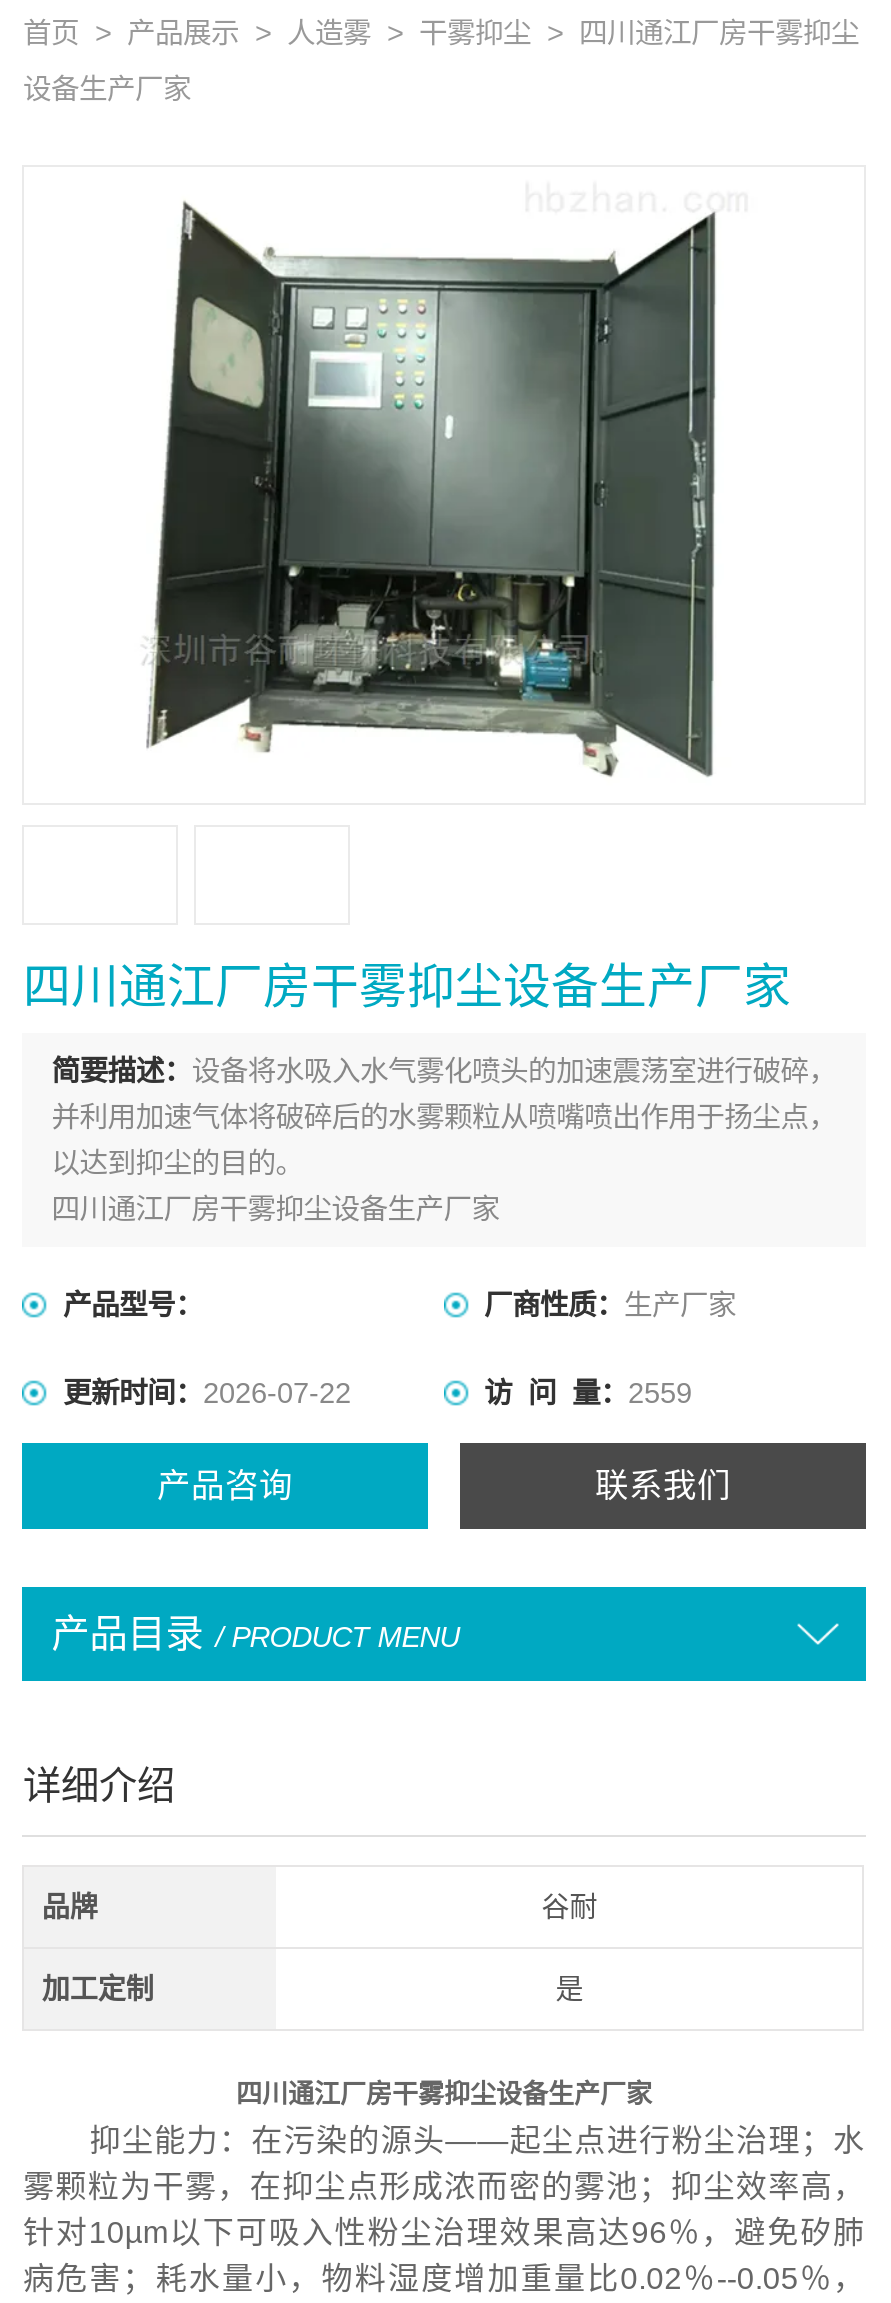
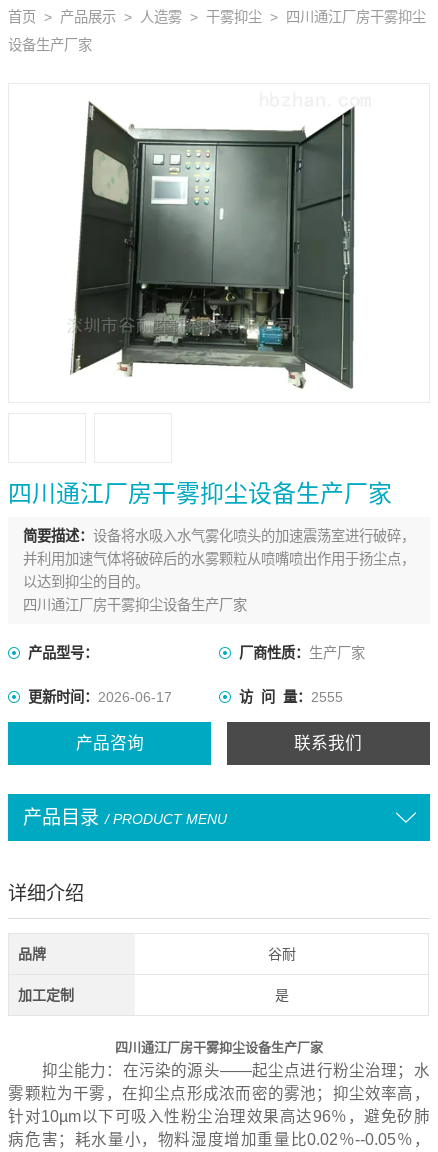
- 更新时间：2026-07-22
+ 更新时间：2026-06-17

- 访 问 量：2559
+ 访 问 量：2555
